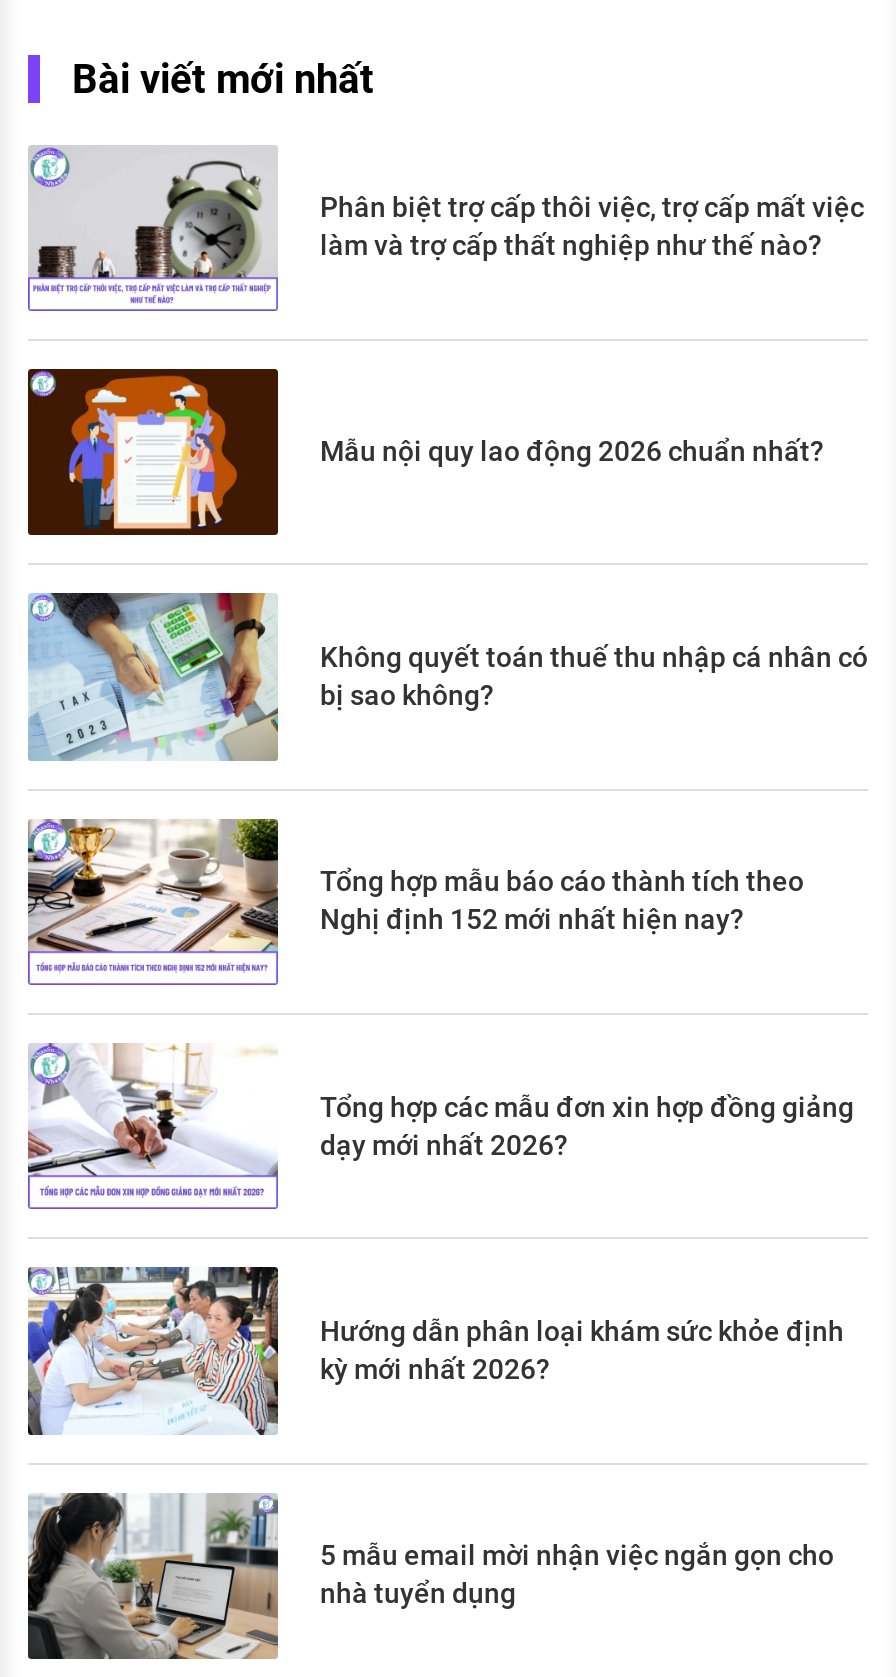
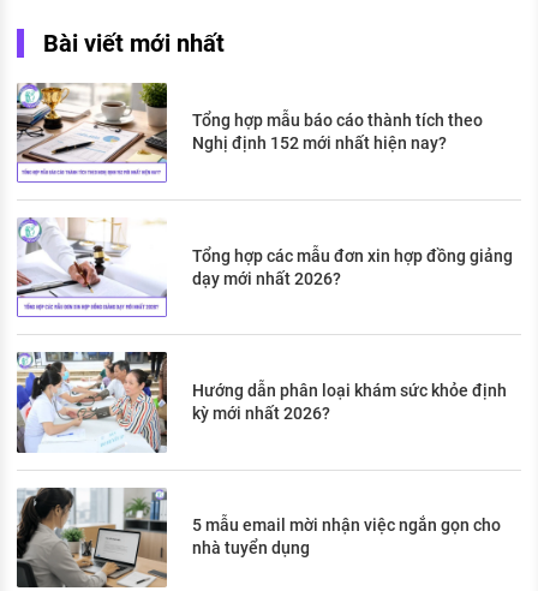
- [image]
- Phân biệt trợ cấp thôi việc, trợ cấp mất việc
- làm và trợ cấp thất nghiệp như thế nào?

- [image]
- Mẫu nội quy lao động 2026 chuẩn nhất?

- [image]
- Không quyết toán thuế thu nhập cá nhân có
- bị sao không?
